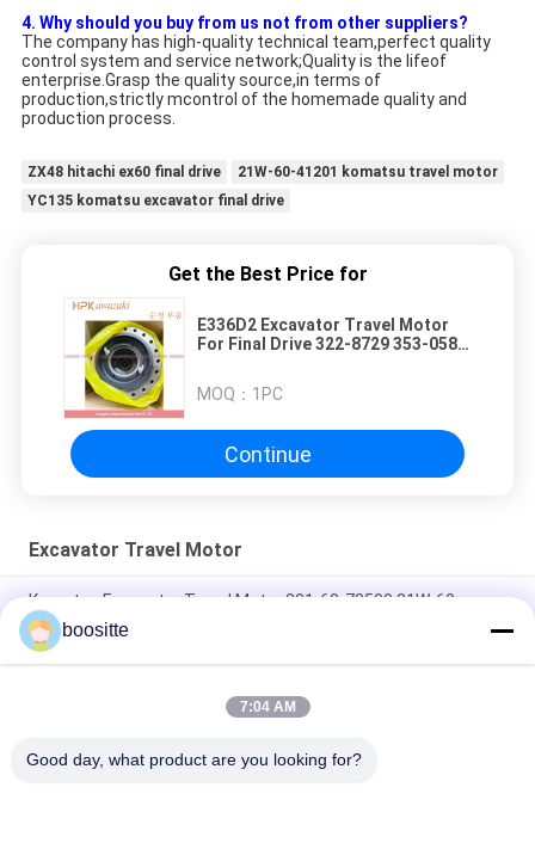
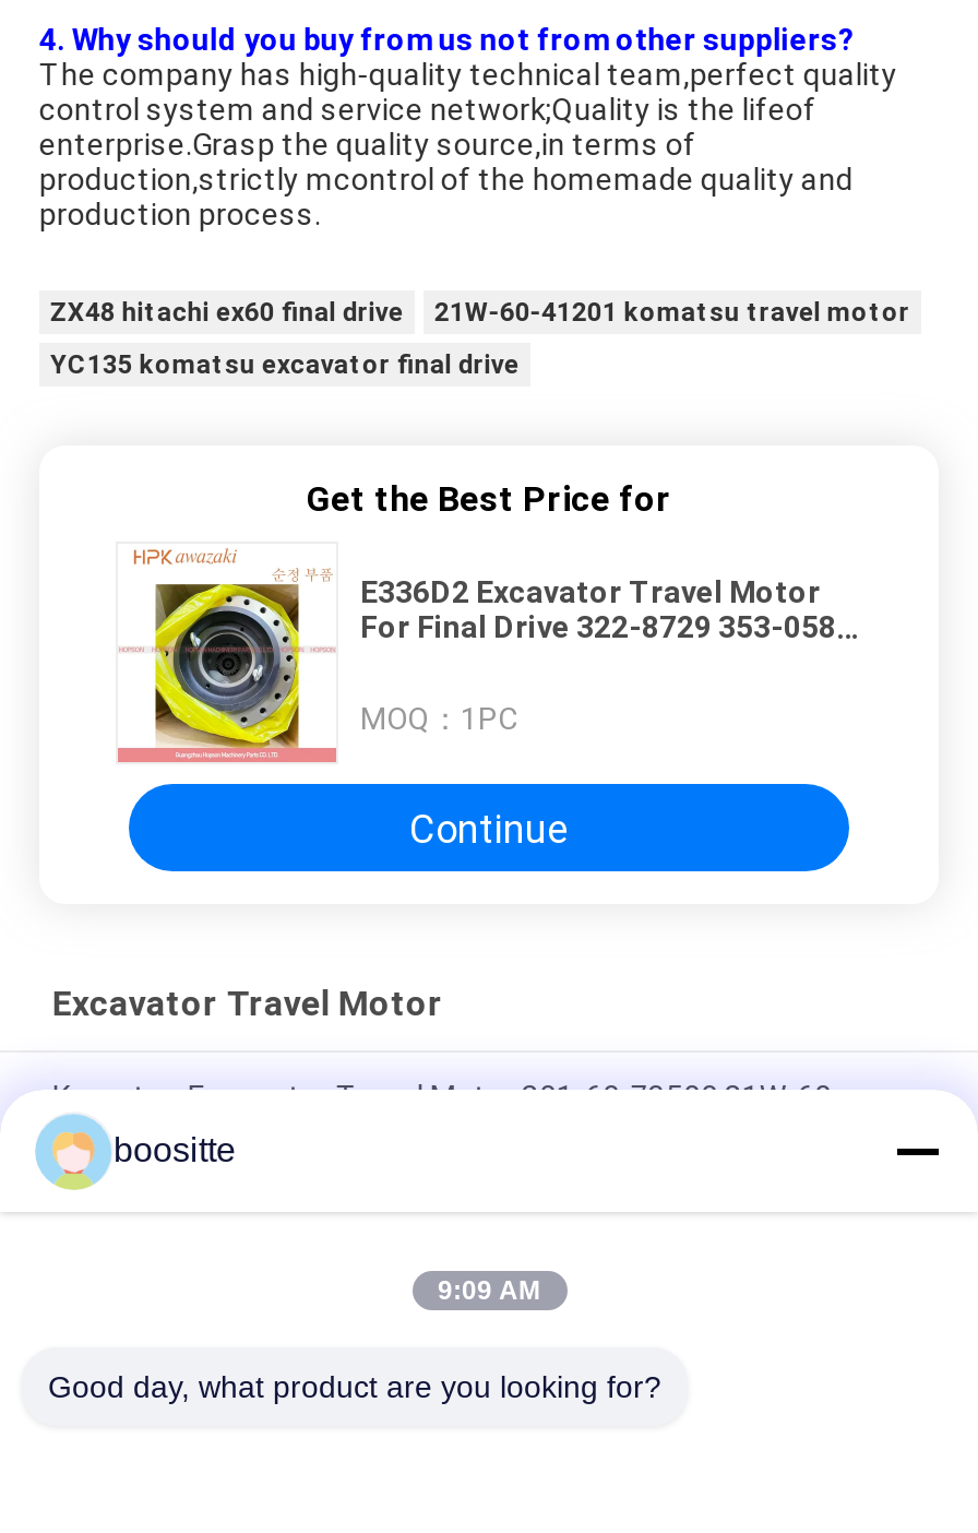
- 7:04 AM
+ 9:09 AM
